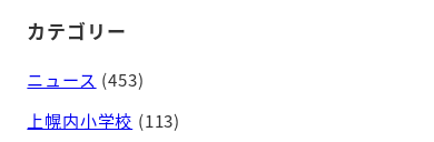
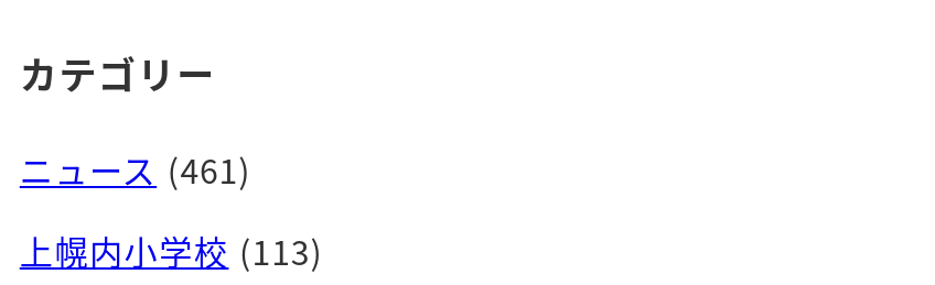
- ニュース(453)
+ ニュース(461)
